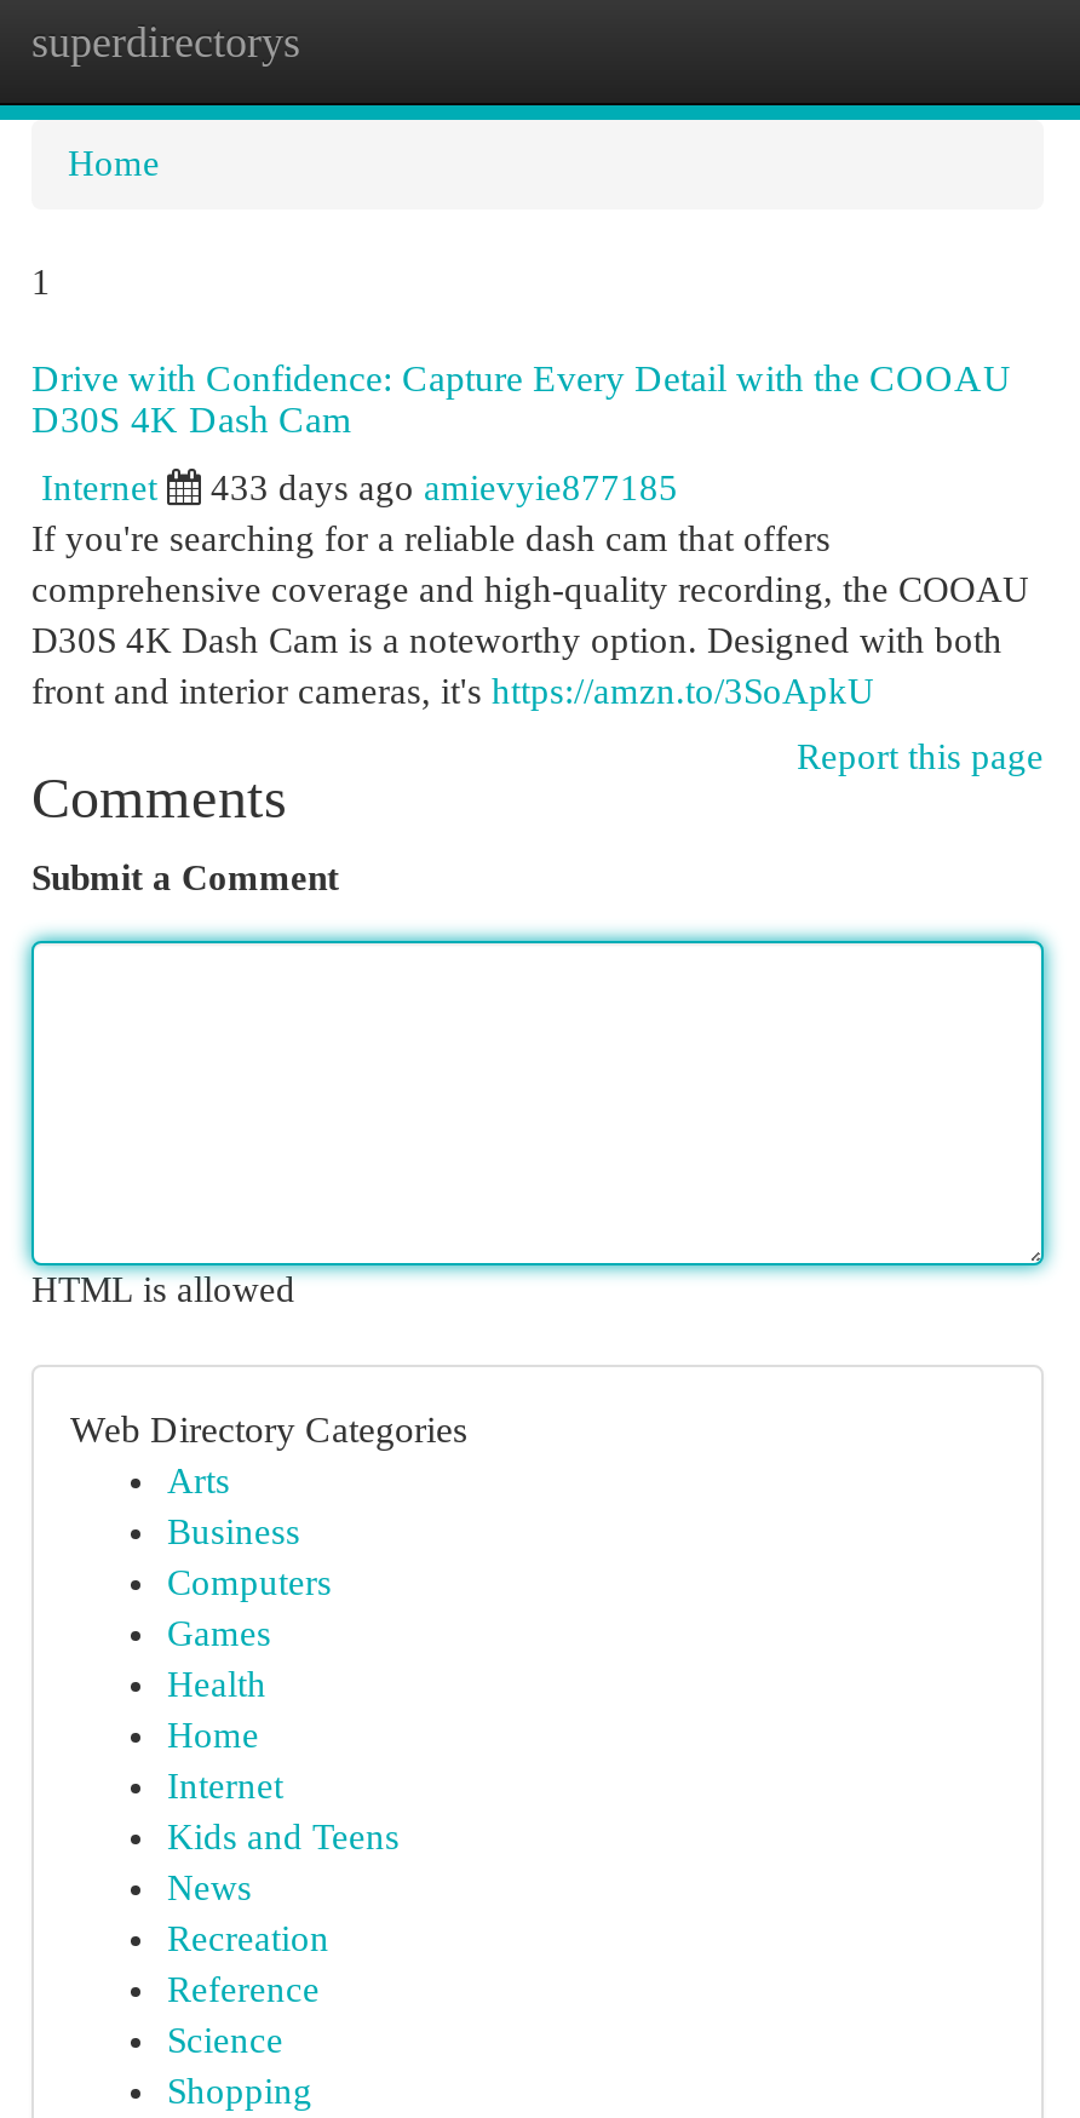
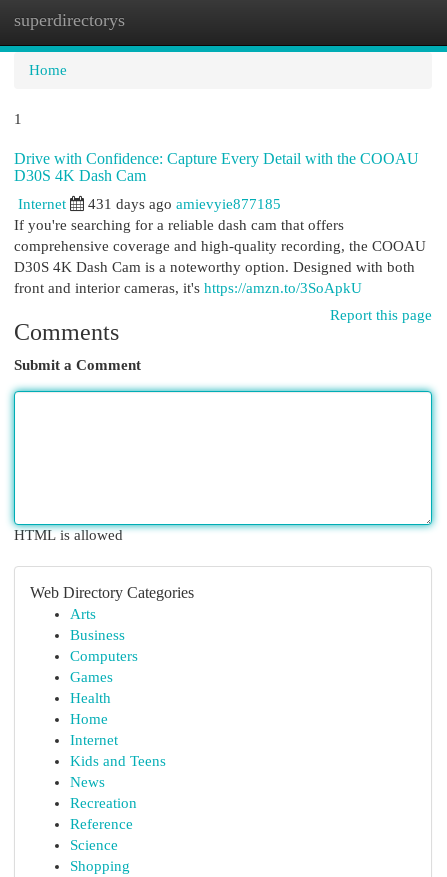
- 433 days ago amievyie877185
+ 431 days ago amievyie877185
